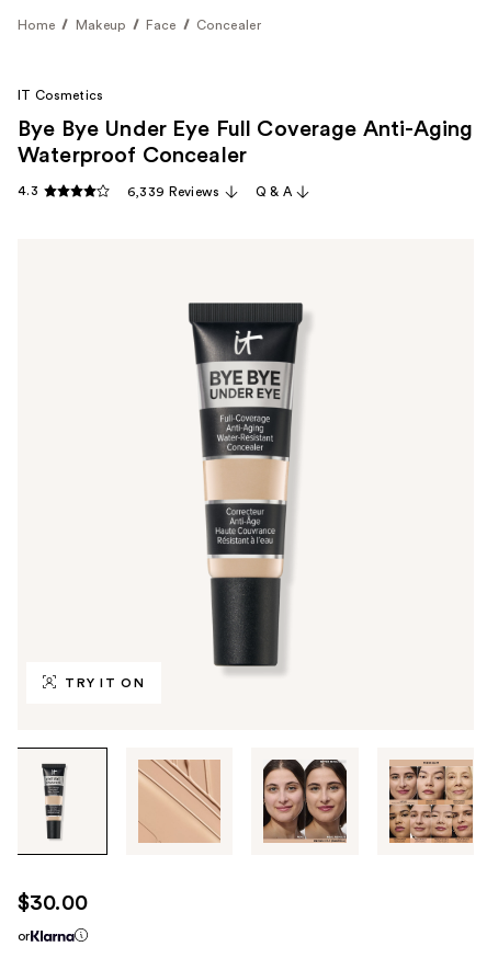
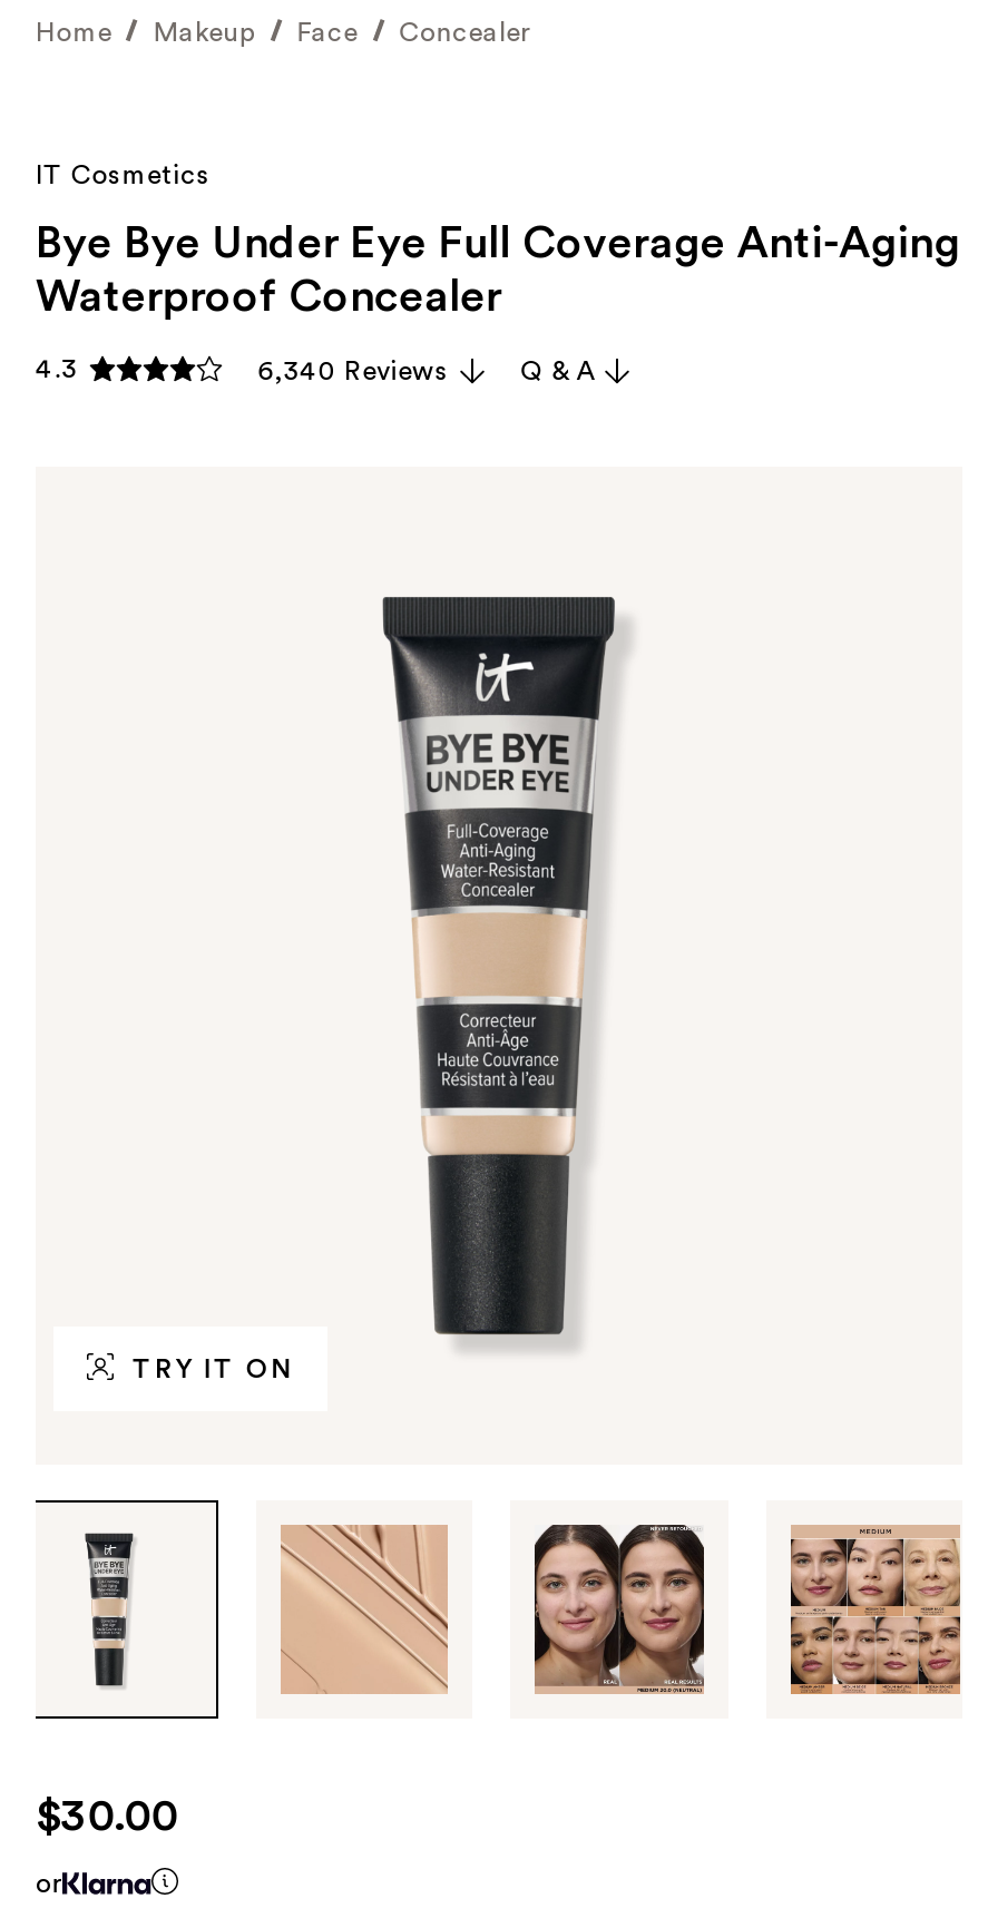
- 6,339 Reviews
+ 6,340 Reviews
